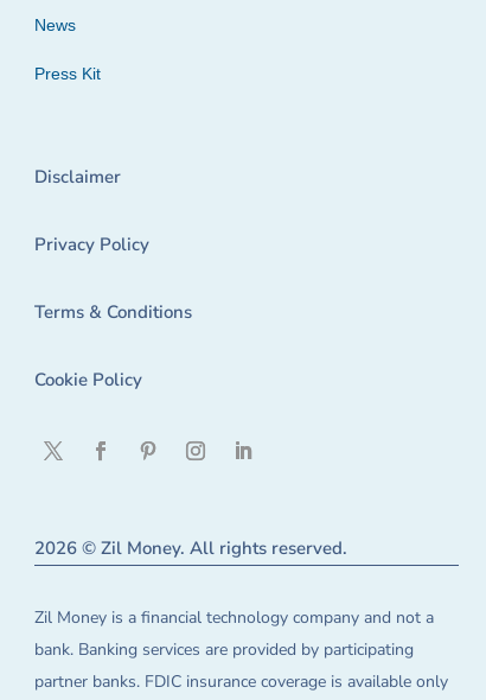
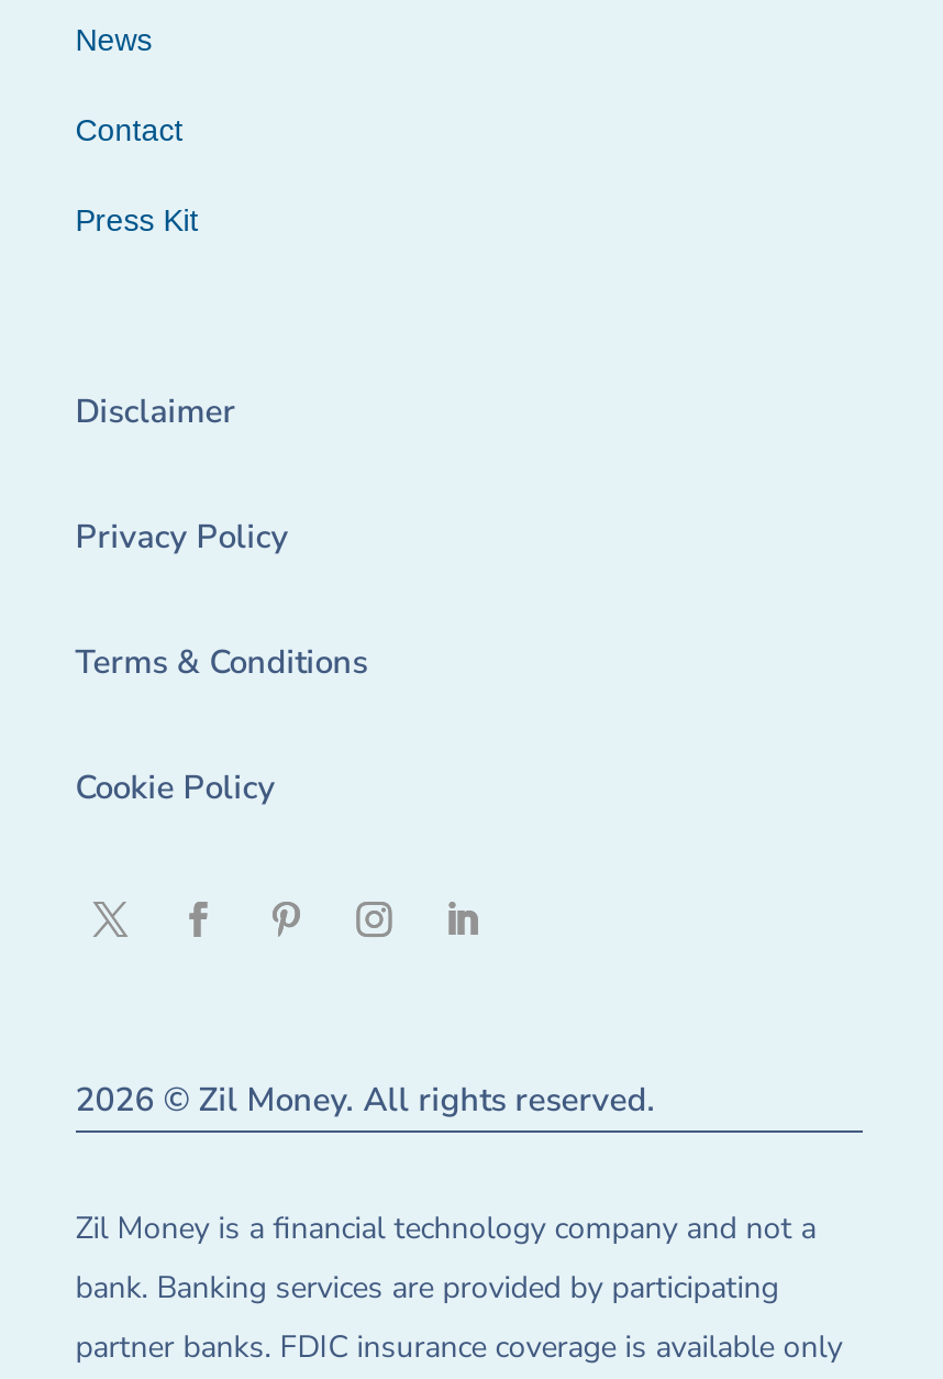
+ Contact
